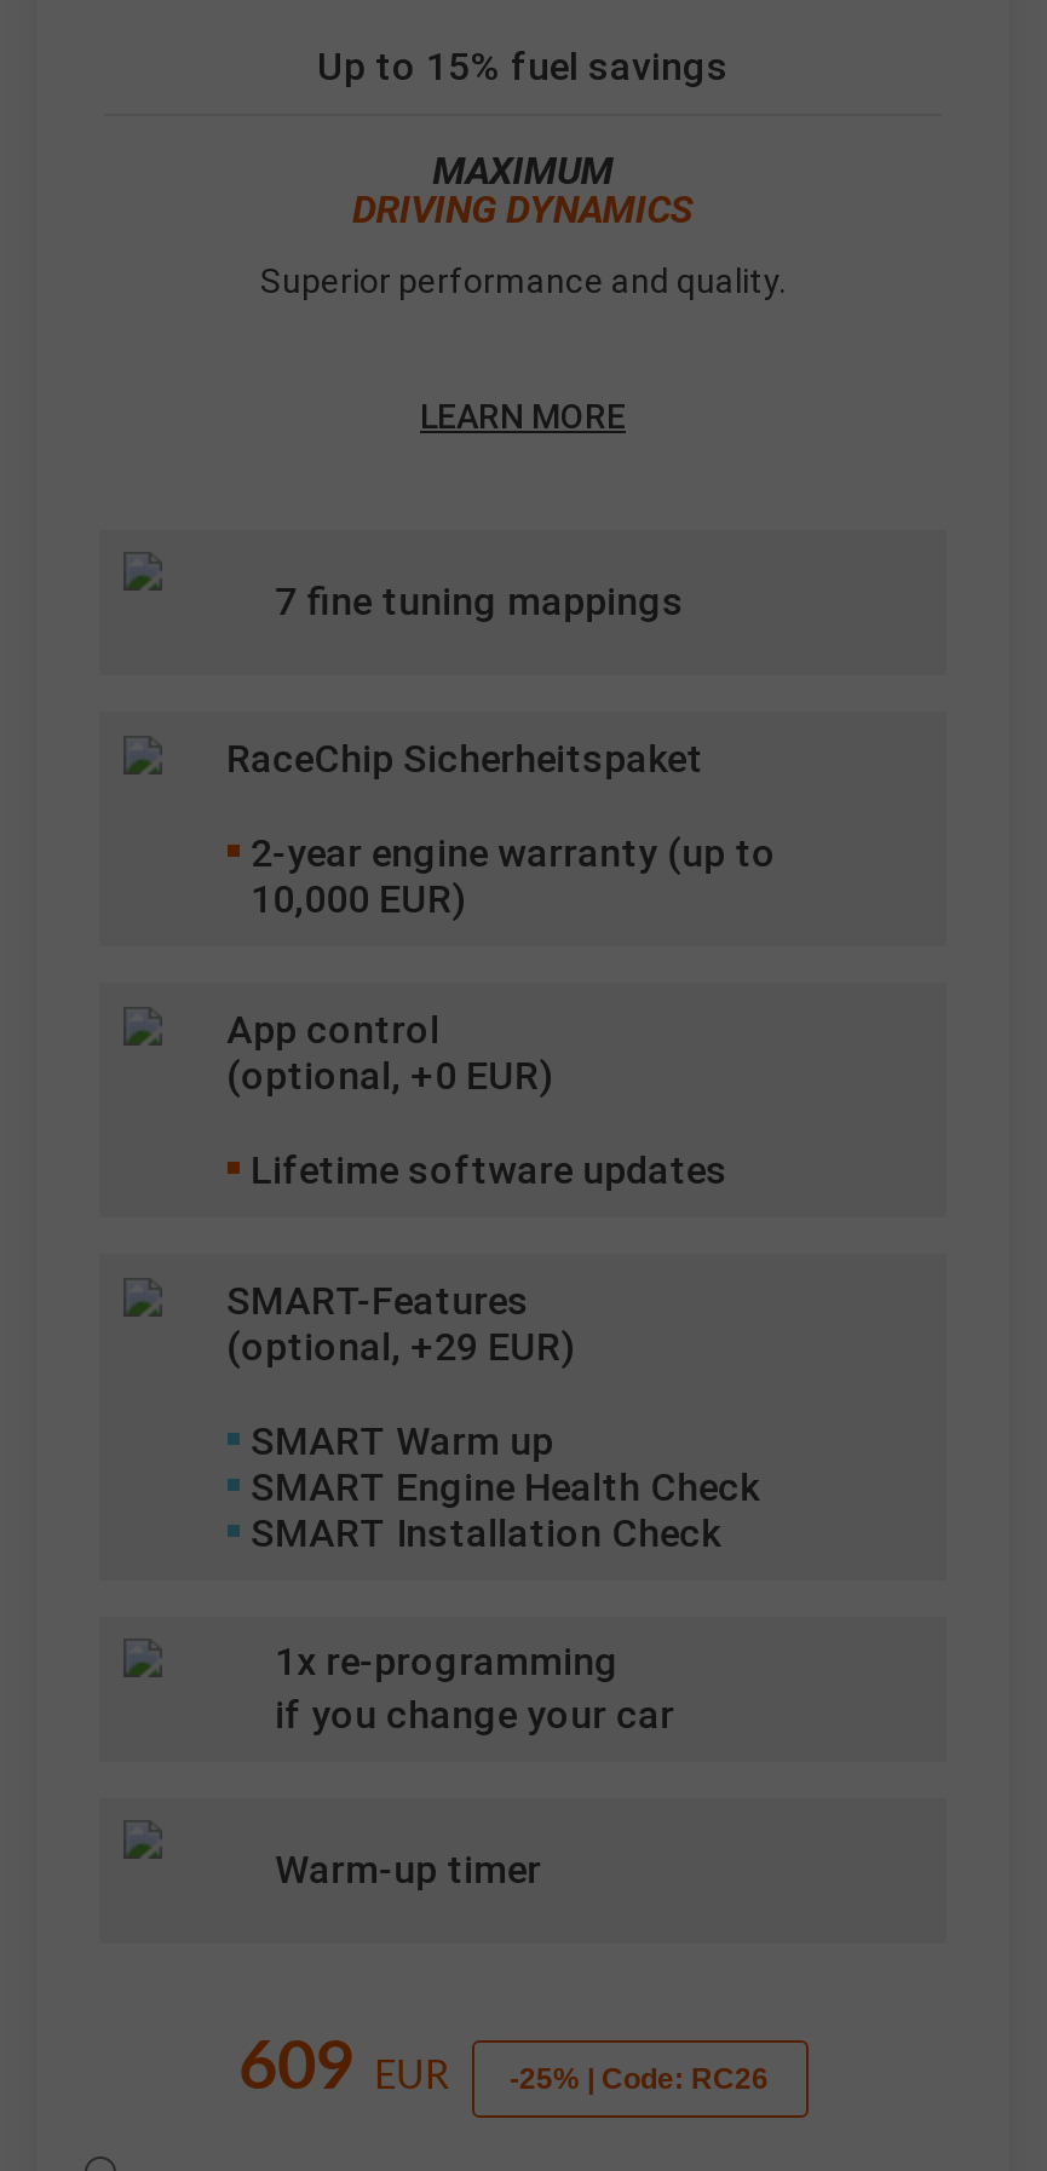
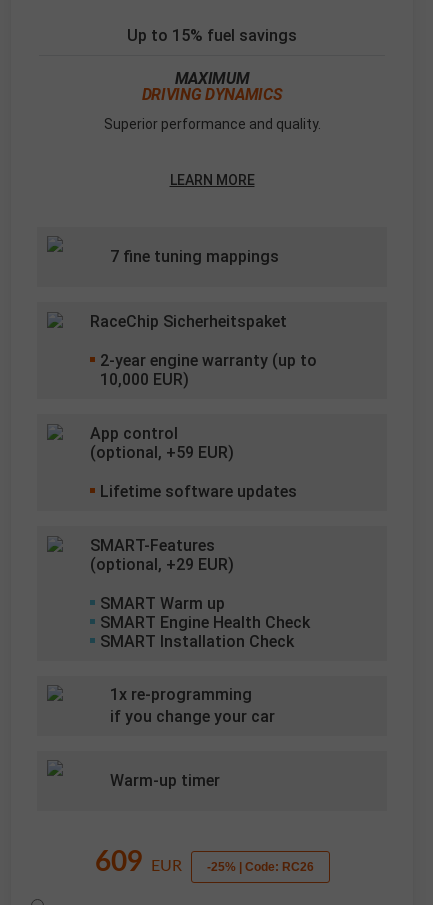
- (optional, +0 EUR)
+ (optional, +59 EUR)
